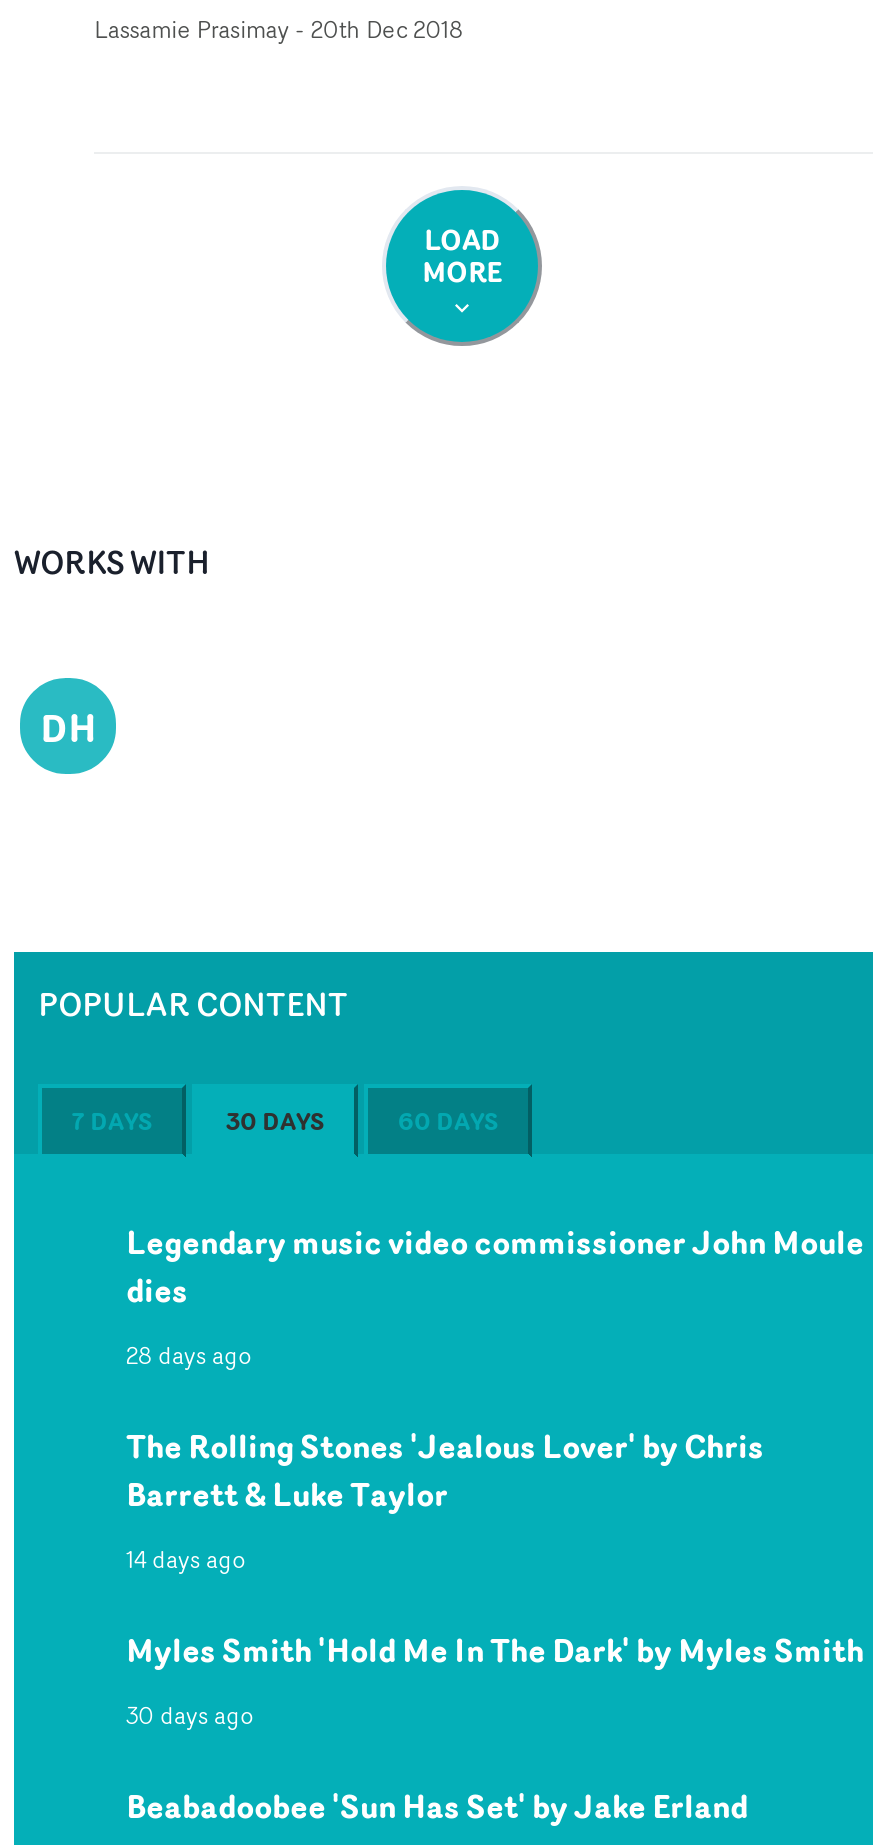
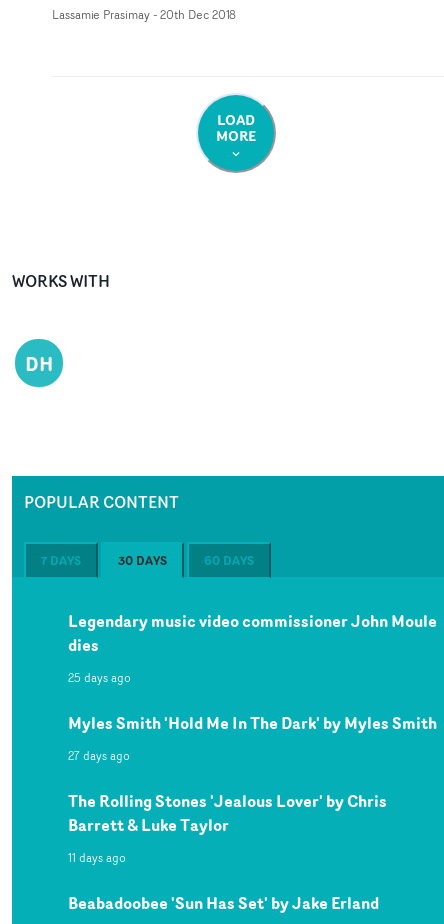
- 28 days ago
+ 25 days ago
+ 27 days ago

moved down: The Rolling Stones 'Jealous Lover' by Chris | Barrett & Luke Taylor

- 14 days ago
- 30 days ago
+ 11 days ago

moved up: Myles Smith 'Hold Me In The Dark' by Myles Smith
